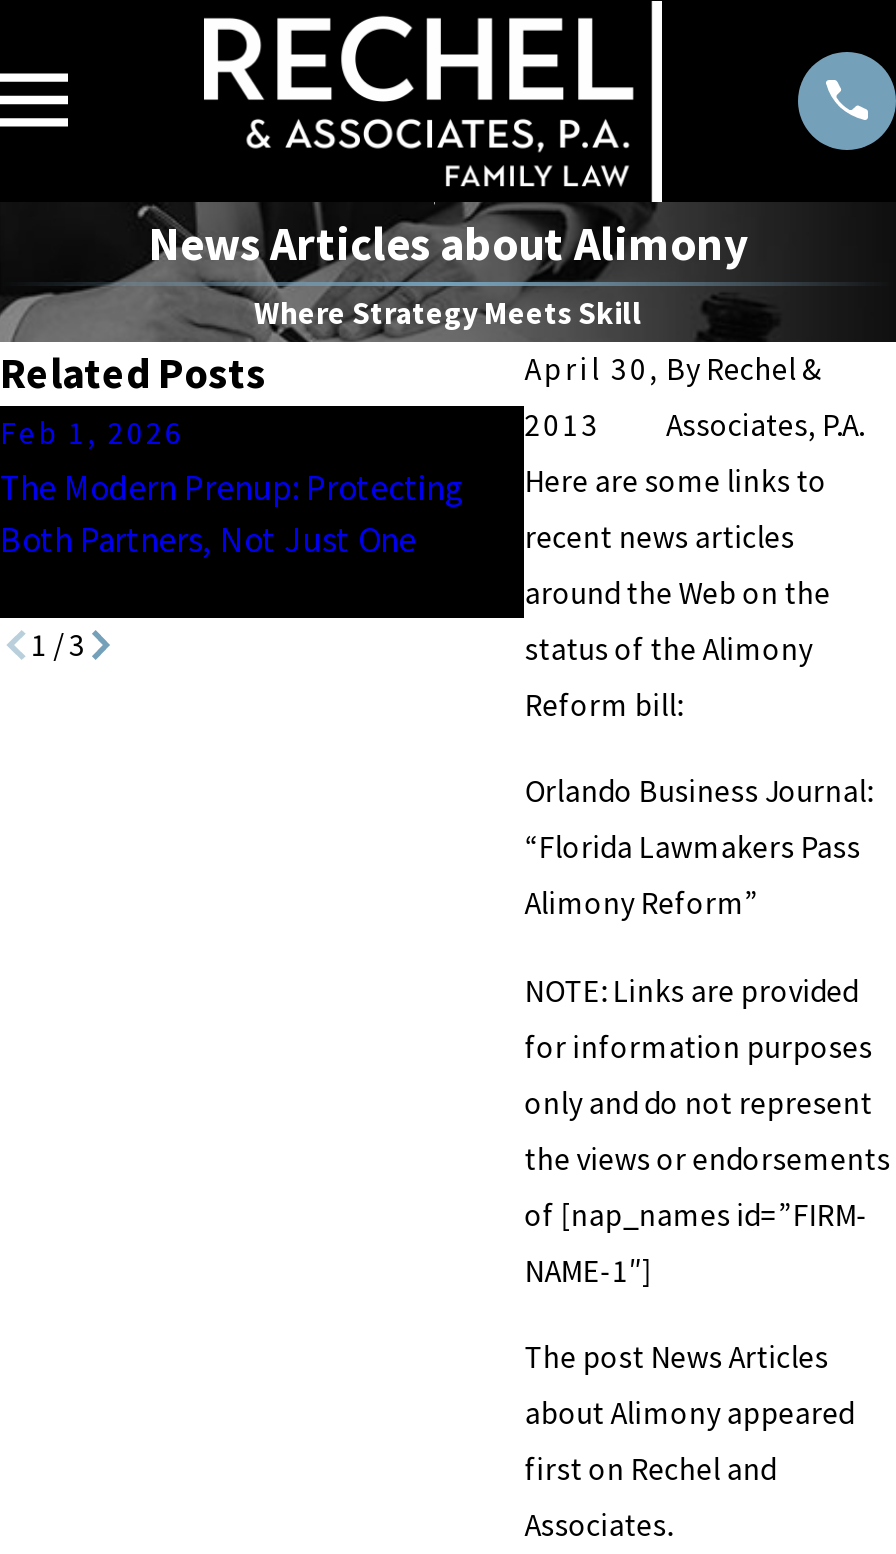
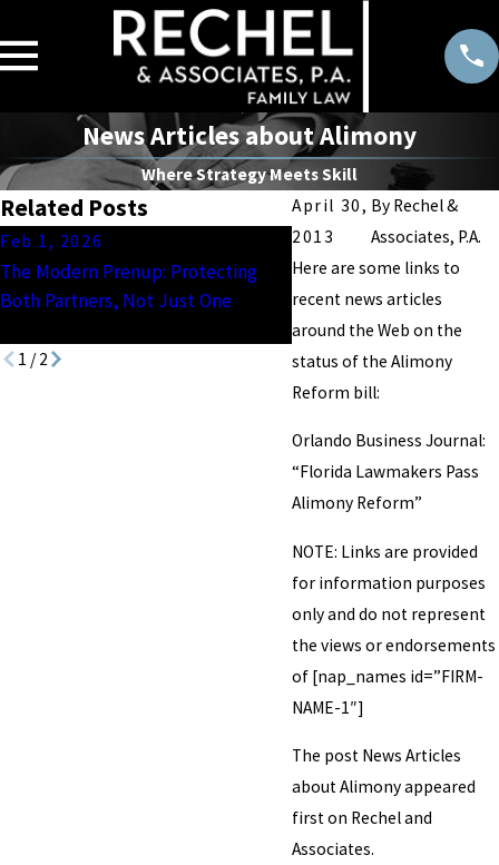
- 1 /3
+ 1 /2
